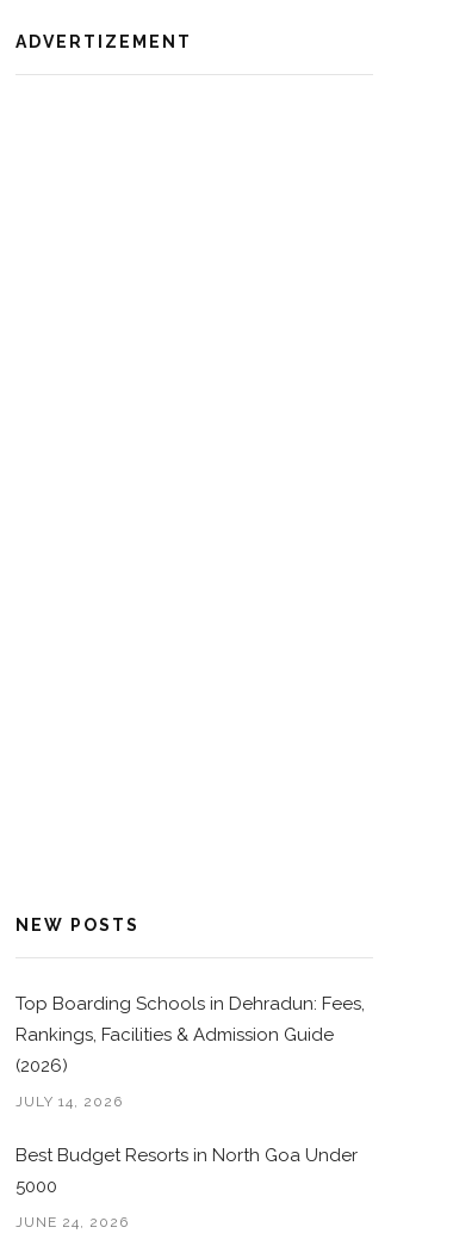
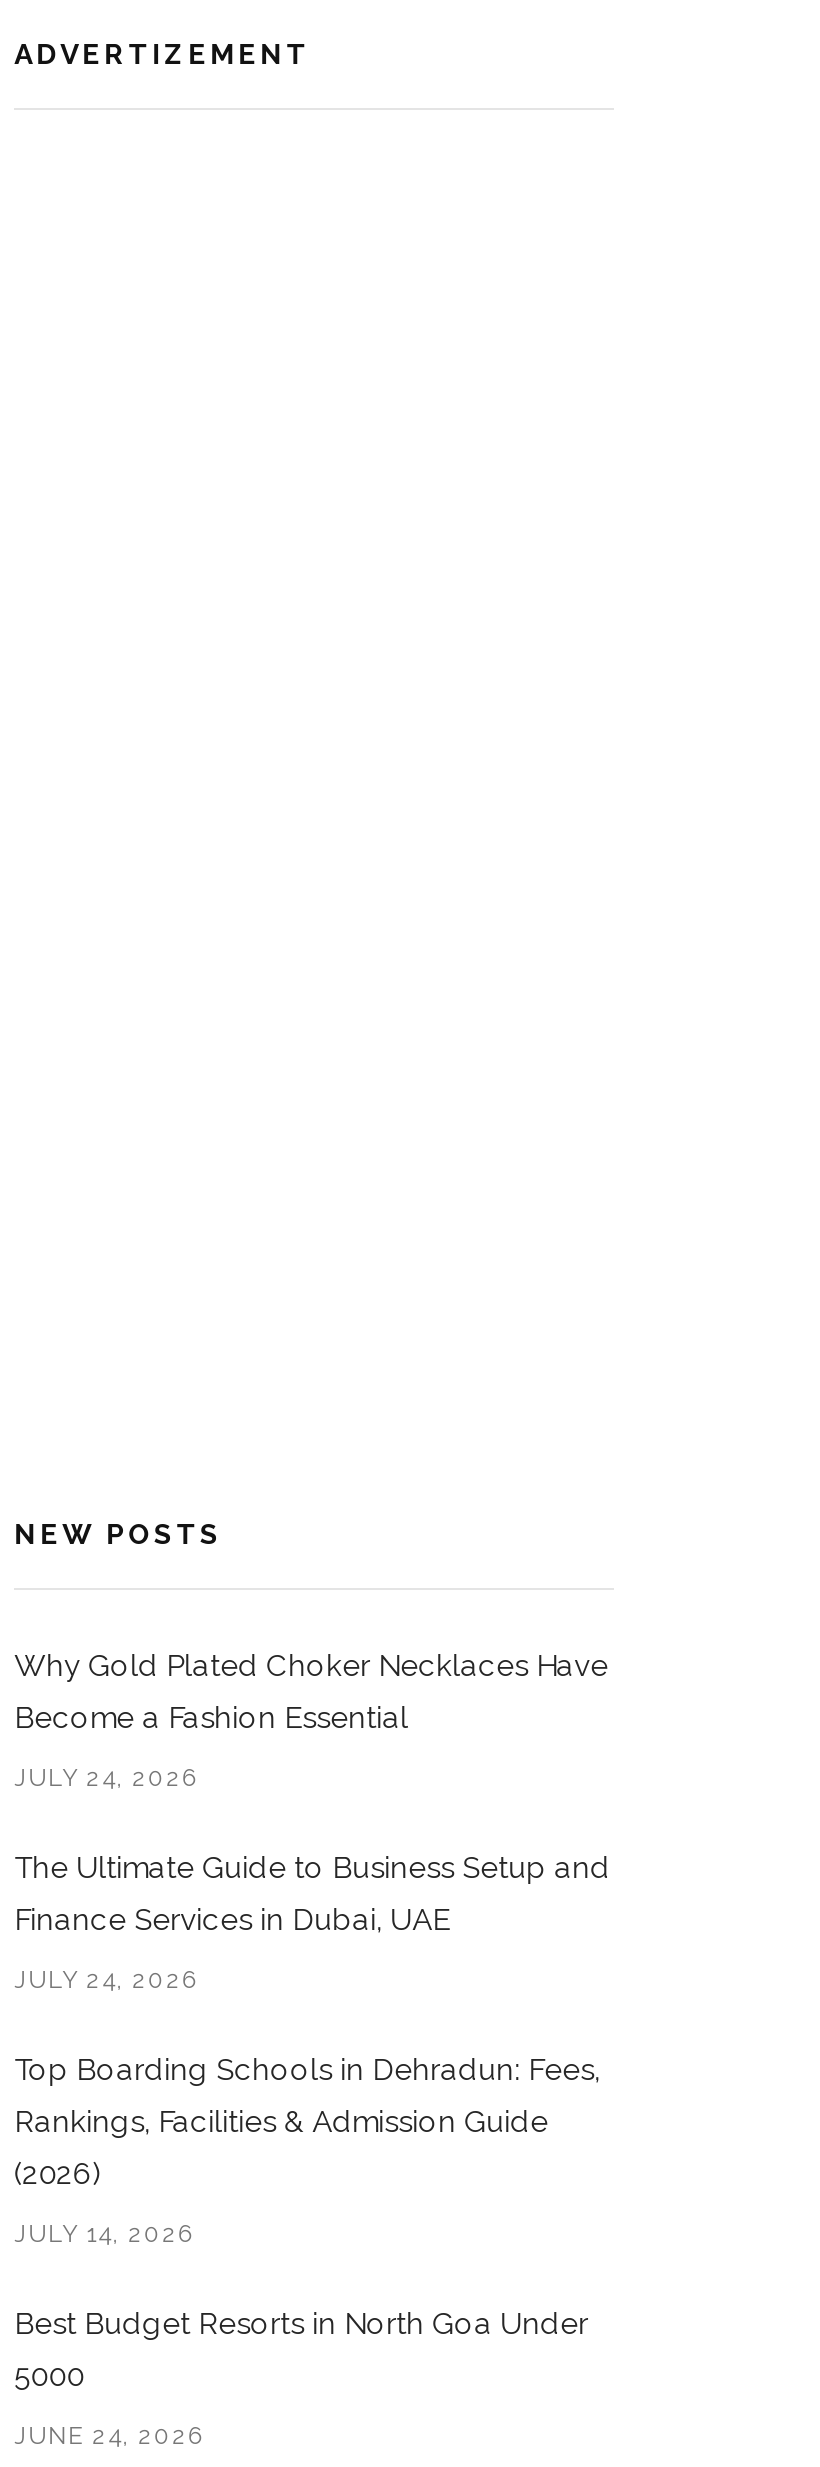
+ Why Gold Plated Choker Necklaces Have
+ Become a Fashion Essential
+ JULY 24, 2026
+ The Ultimate Guide to Business Setup and
+ Finance Services in Dubai, UAE
+ JULY 24, 2026
